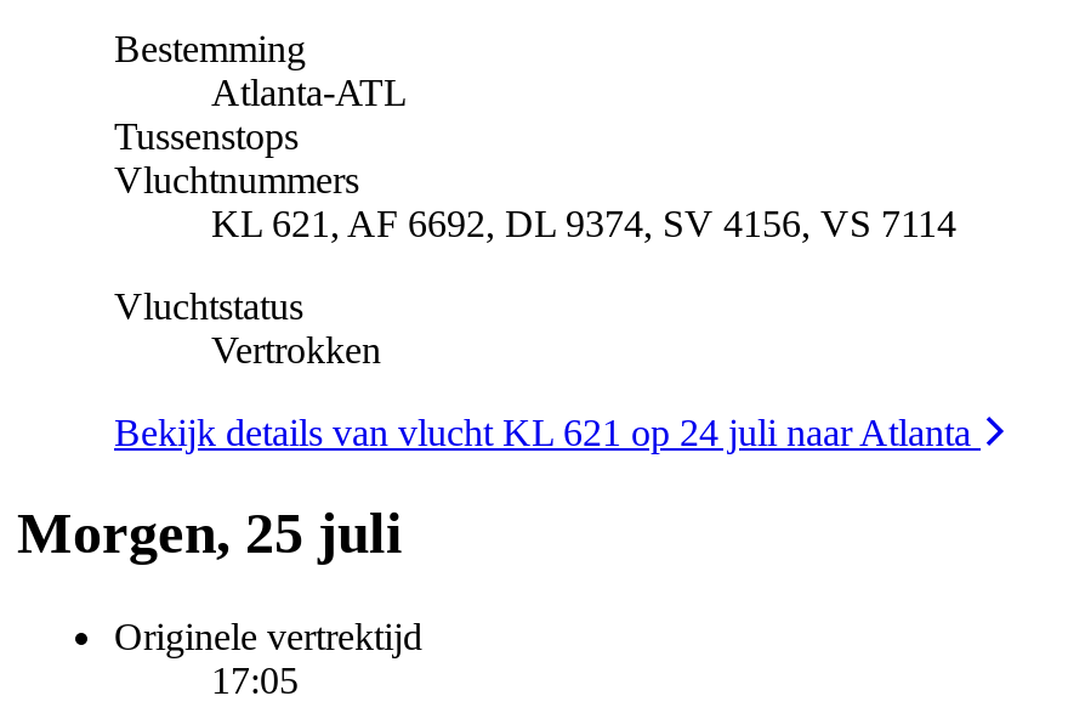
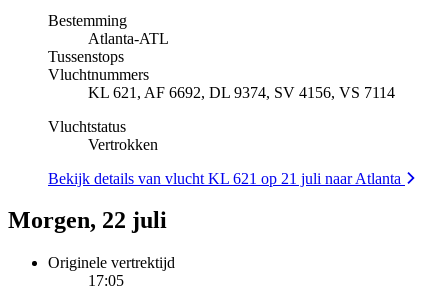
- Bekijk details van vlucht KL 621 op 24 juli naar Atlanta
+ Bekijk details van vlucht KL 621 op 21 juli naar Atlanta

- Morgen, 25 juli
+ Morgen, 22 juli
